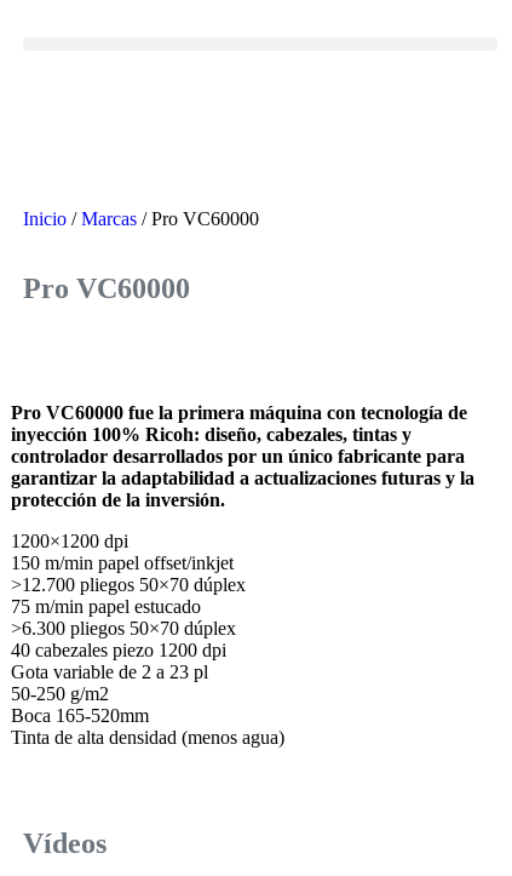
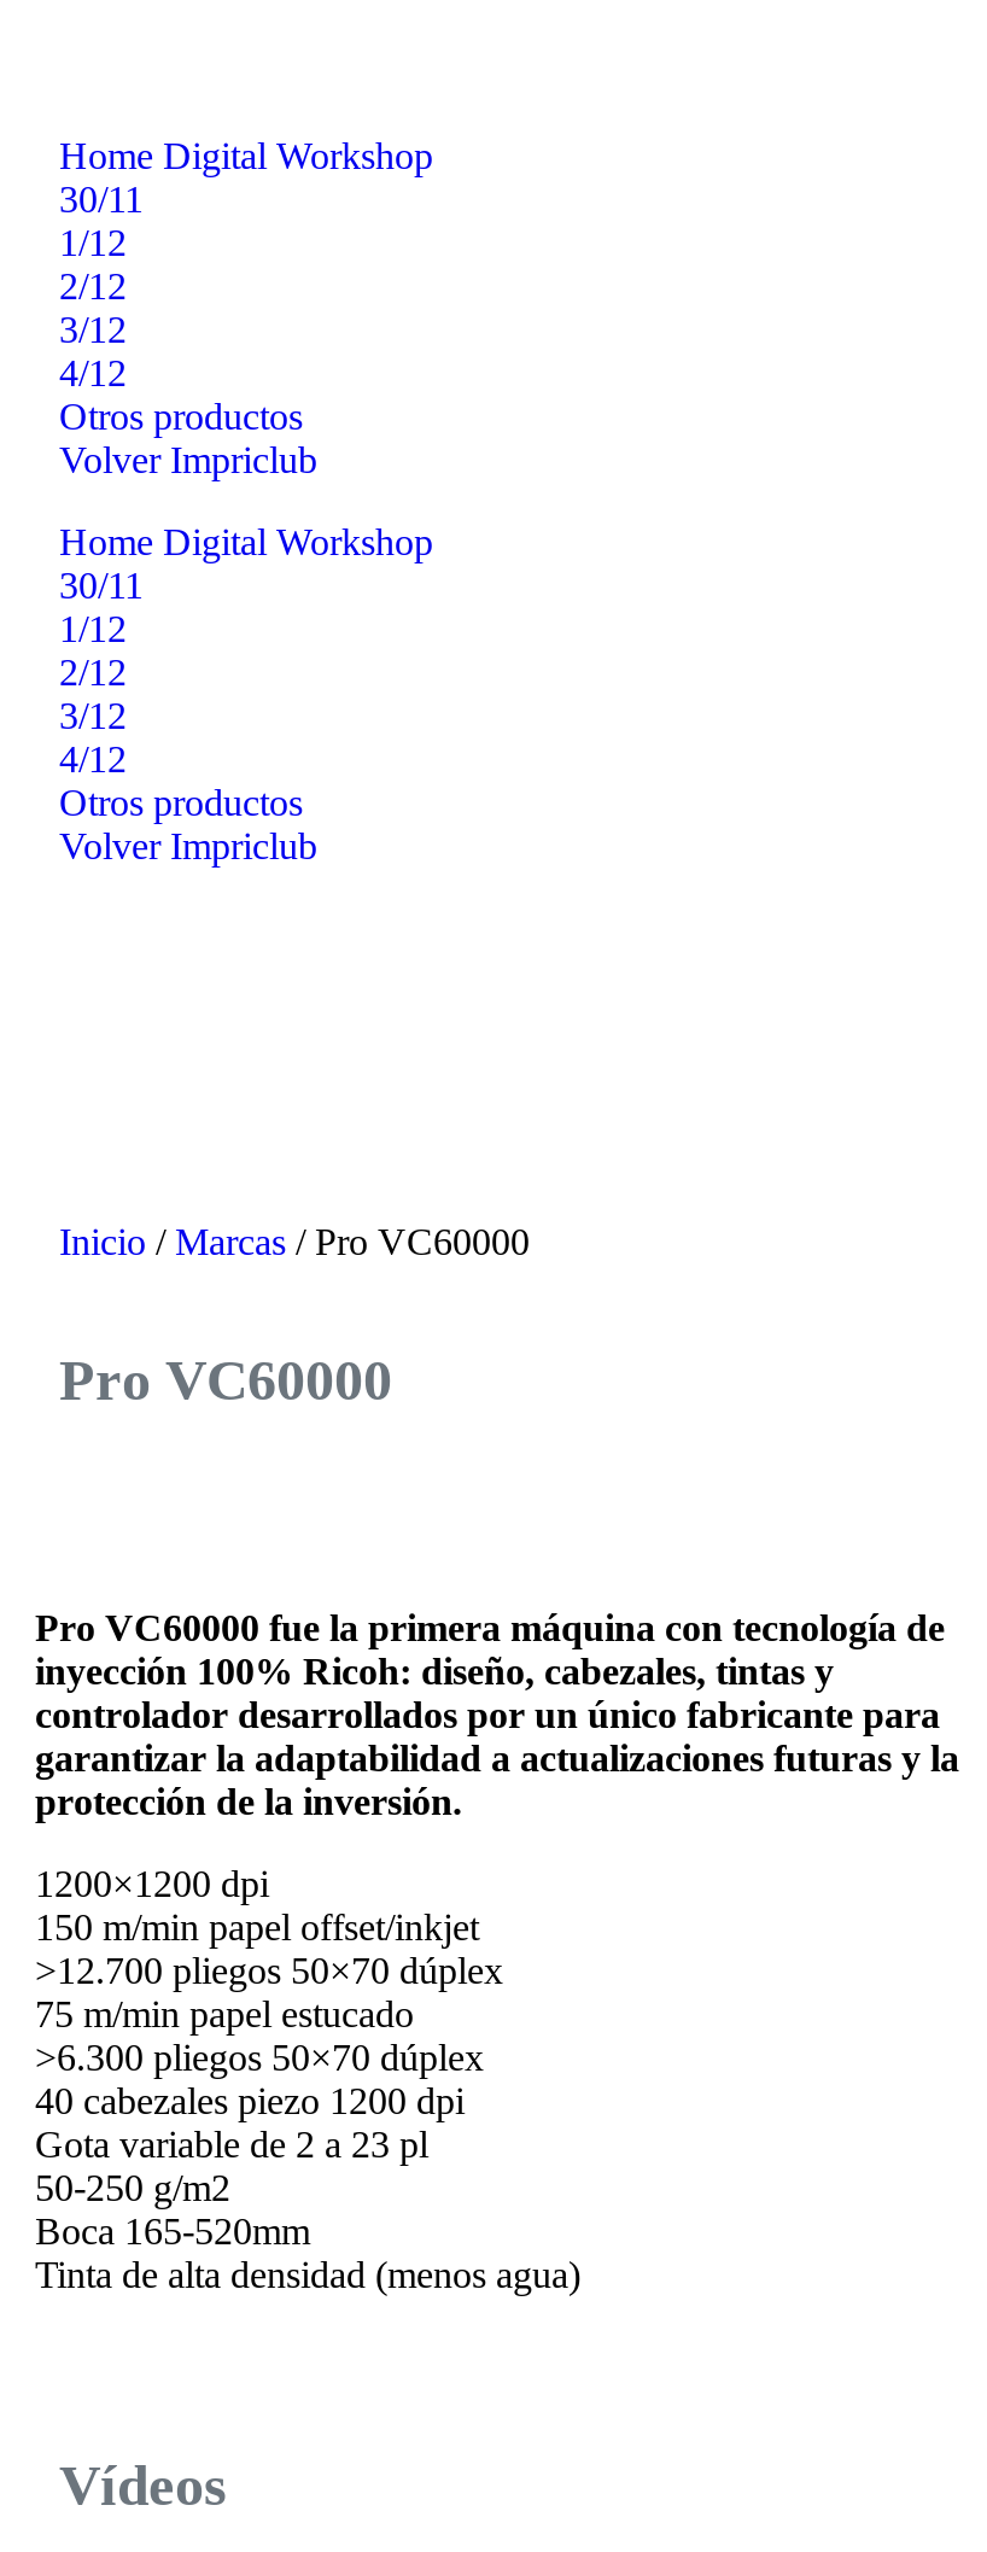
+ Home Digital Workshop
+ 30/11
+ 1/12
+ 2/12
+ 3/12
+ 4/12
+ Otros productos
+ Volver Impriclub
+ Home Digital Workshop
+ 30/11
+ 1/12
+ 2/12
+ 3/12
+ 4/12
+ Otros productos
+ Volver Impriclub
